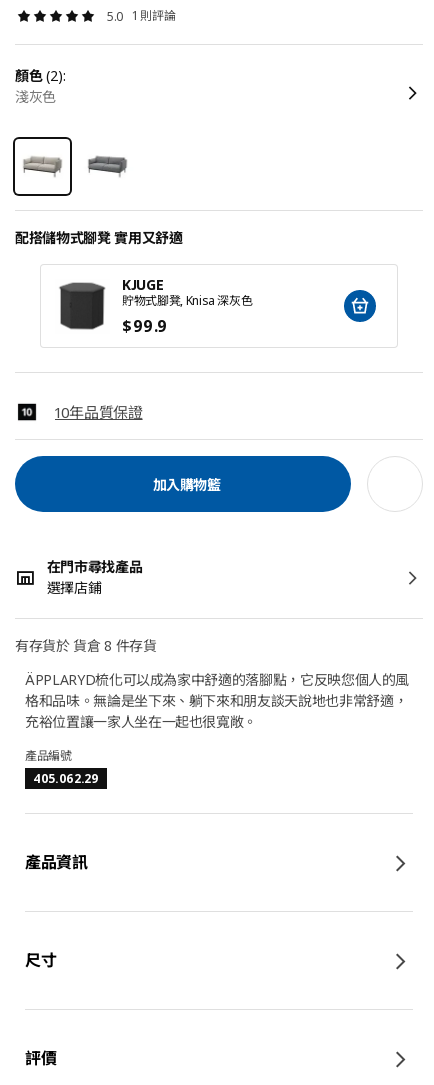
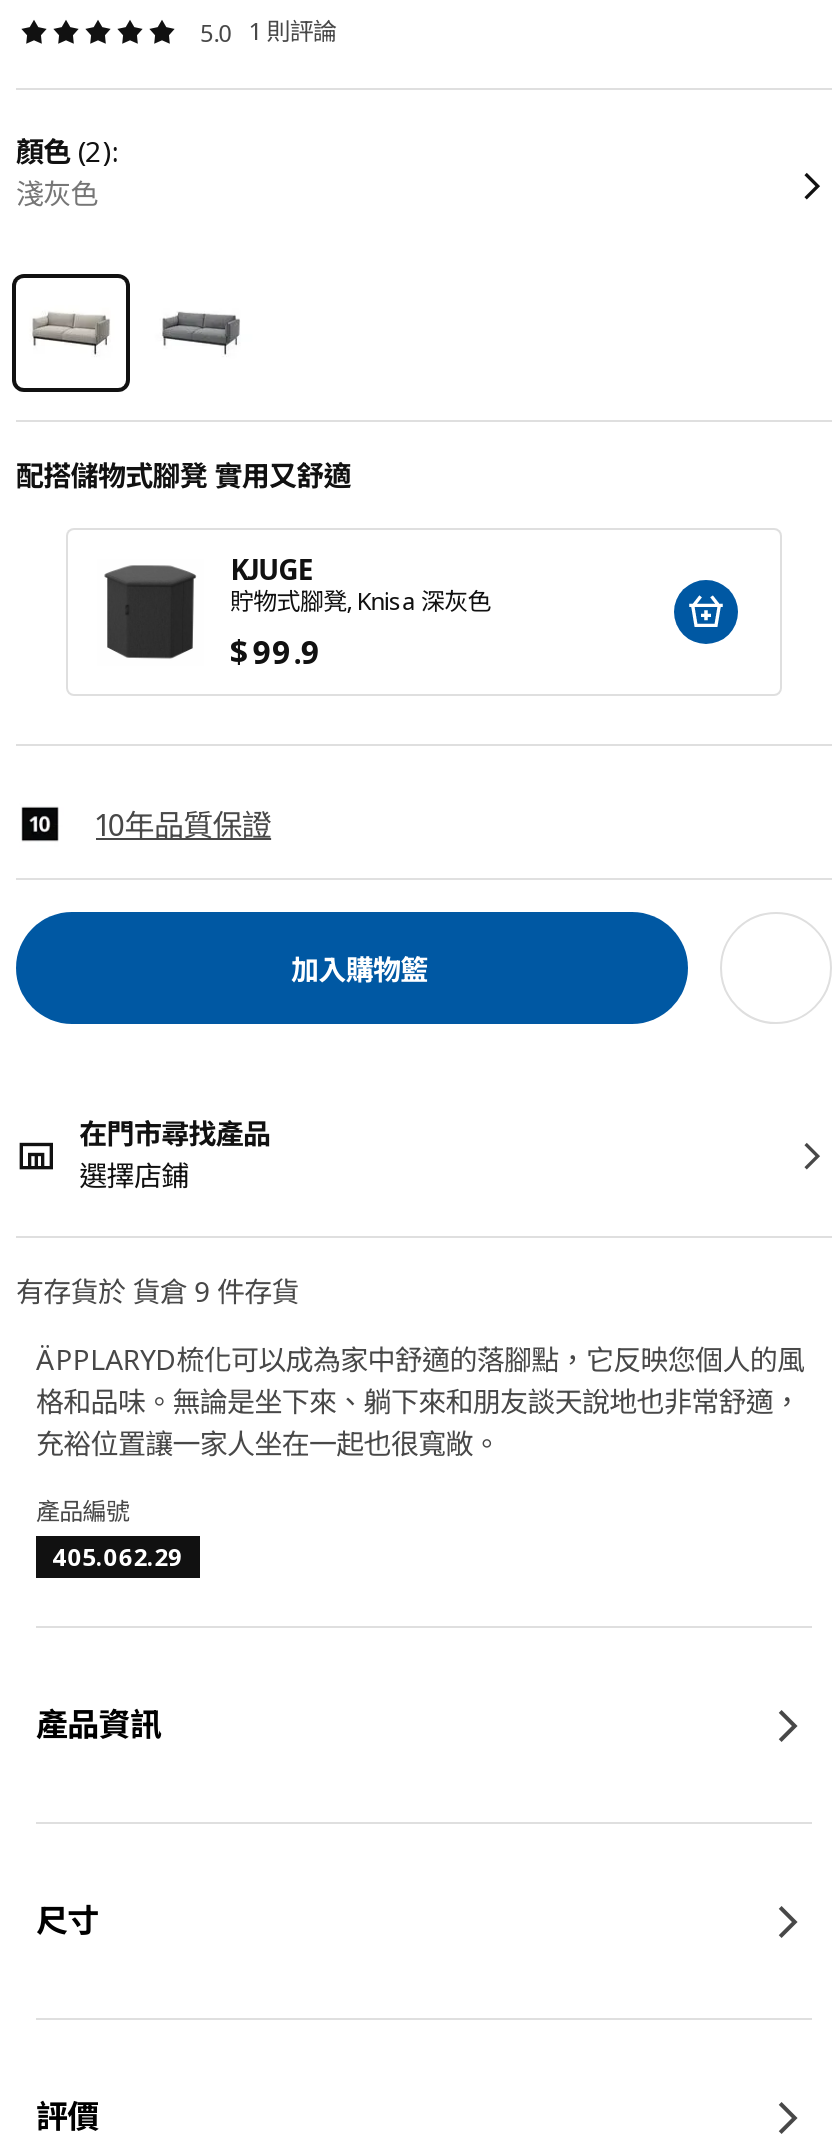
- 有存貨於 貨倉 8 件存貨
+ 有存貨於 貨倉 9 件存貨
